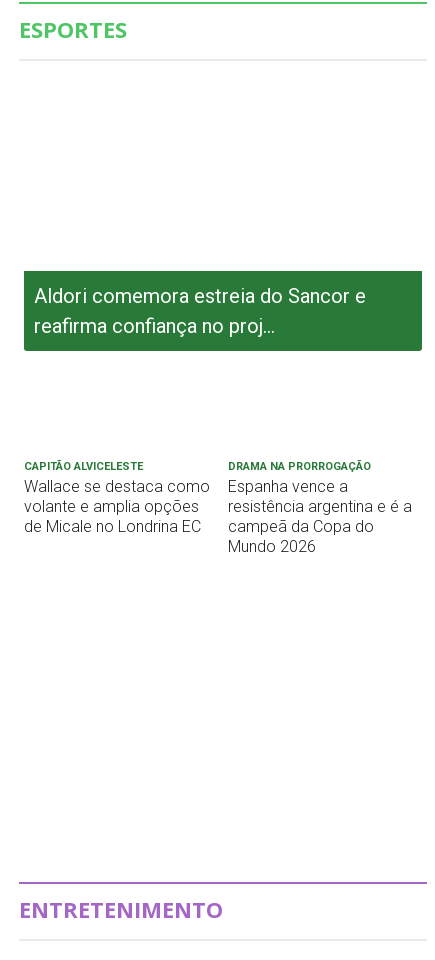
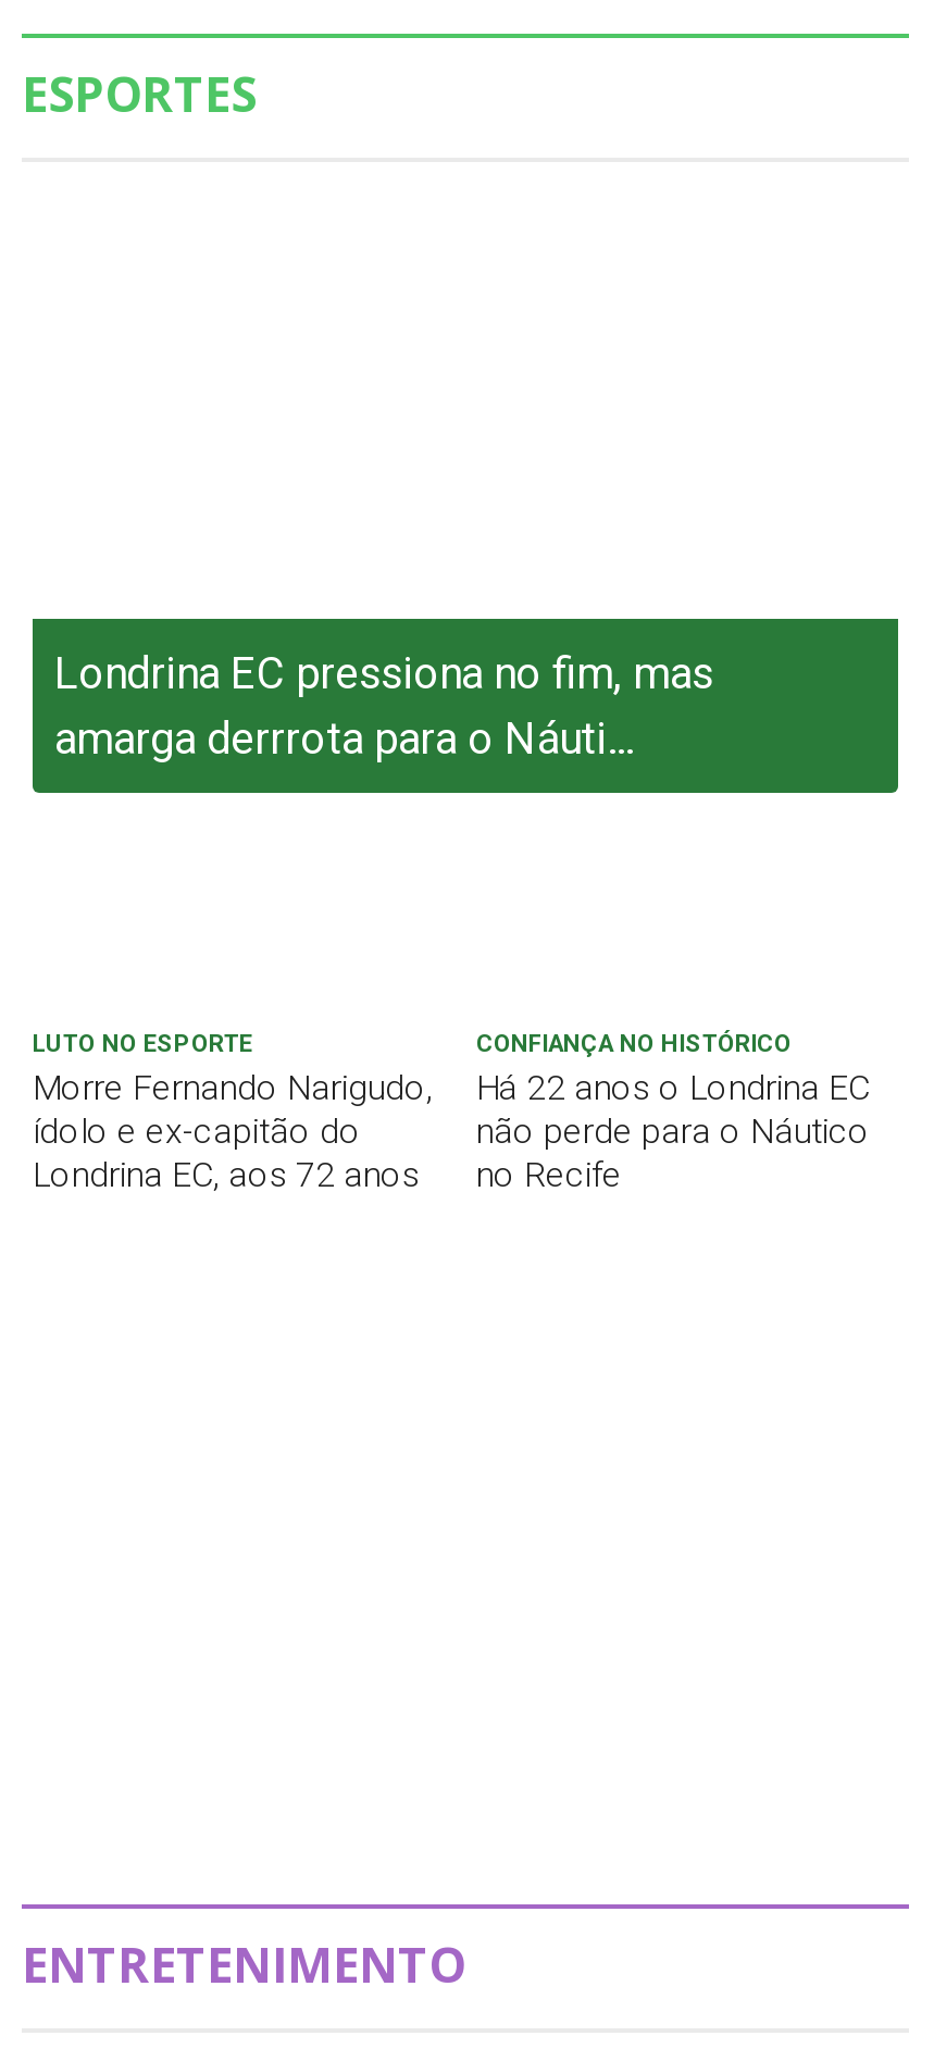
- Aldori comemora estreia do Sancor e
- reafirma confiança no proj...
+ Londrina EC pressiona no fim, mas
+ amarga derrrota para o Náuti...

- CAPITÃO ALVICELESTE
- Wallace se destaca como
- volante e amplia opções
- de Micale no Londrina EC
+ LUTO NO ESPORTE
+ Morre Fernando Narigudo,
+ ídolo e ex-capitão do
+ Londrina EC, aos 72 anos

- DRAMA NA PRORROGAÇÃO
- Espanha vence a
- resistência argentina e é a
- campeã da Copa do
- Mundo 2026
+ CONFIANÇA NO HISTÓRICO
+ Há 22 anos o Londrina EC
+ não perde para o Náutico
+ no Recife
